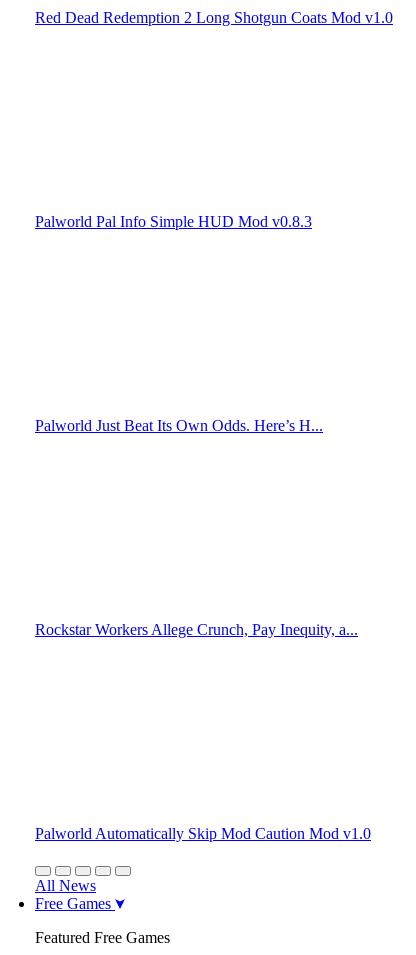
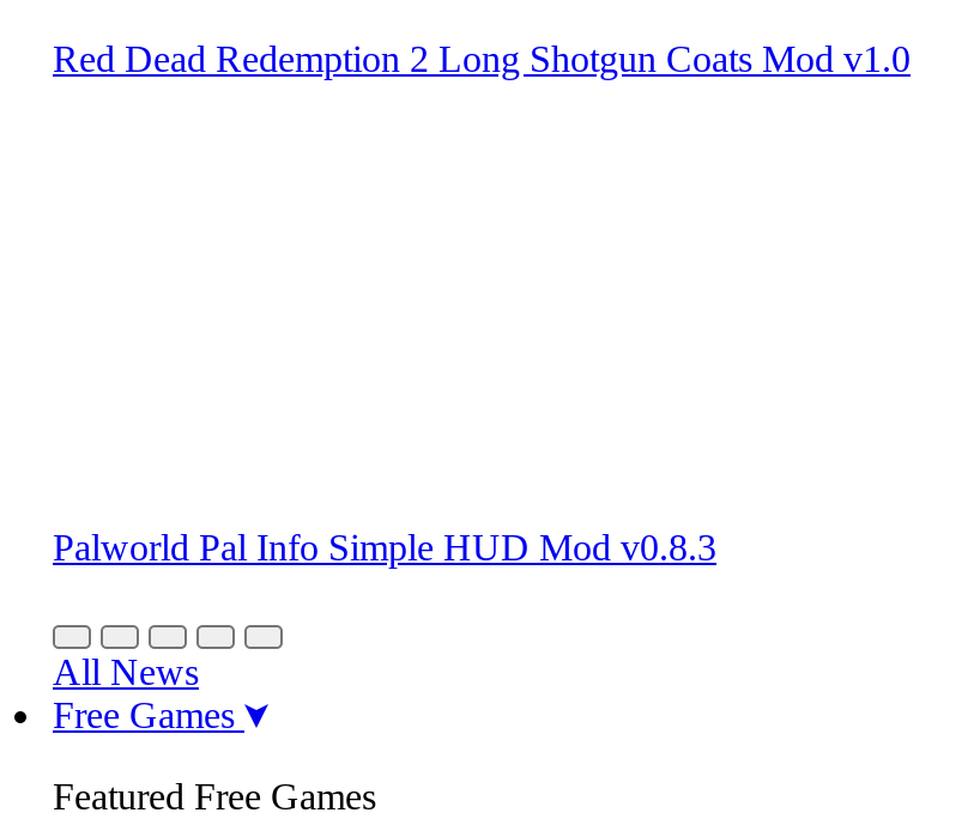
- Palworld Just Beat Its Own Odds. Here’s H...

- Rockstar Workers Allege Crunch, Pay Inequity, a...

- Palworld Automatically Skip Mod Caution Mod v1.0
